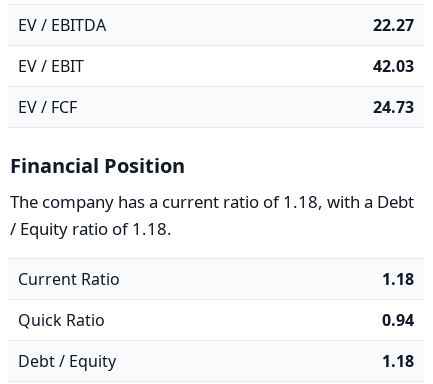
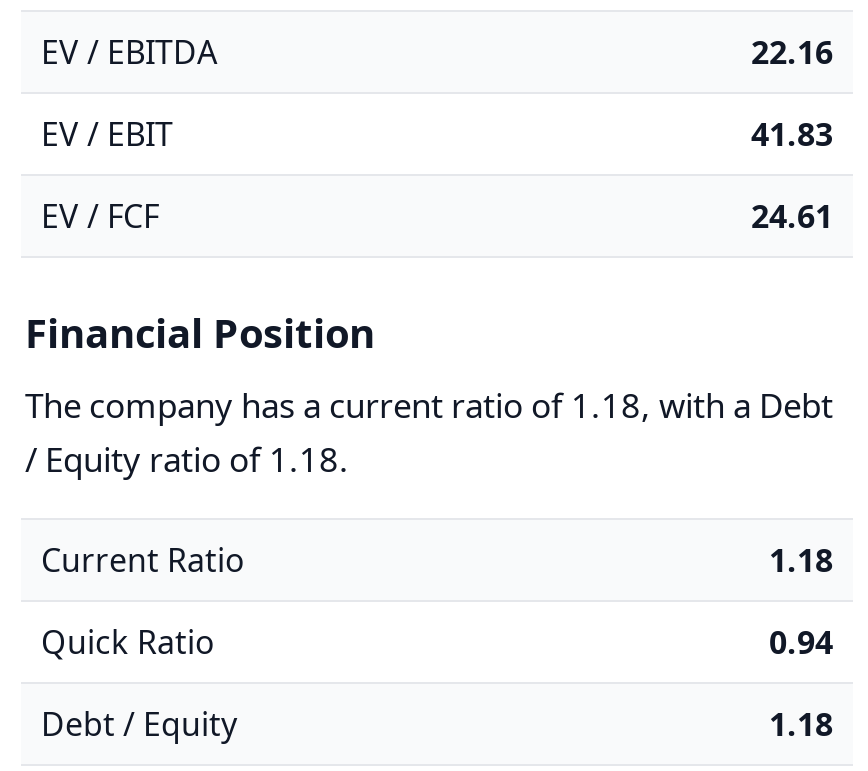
- 22.27
+ 22.16

- 42.03
+ 41.83

- 24.73
+ 24.61
